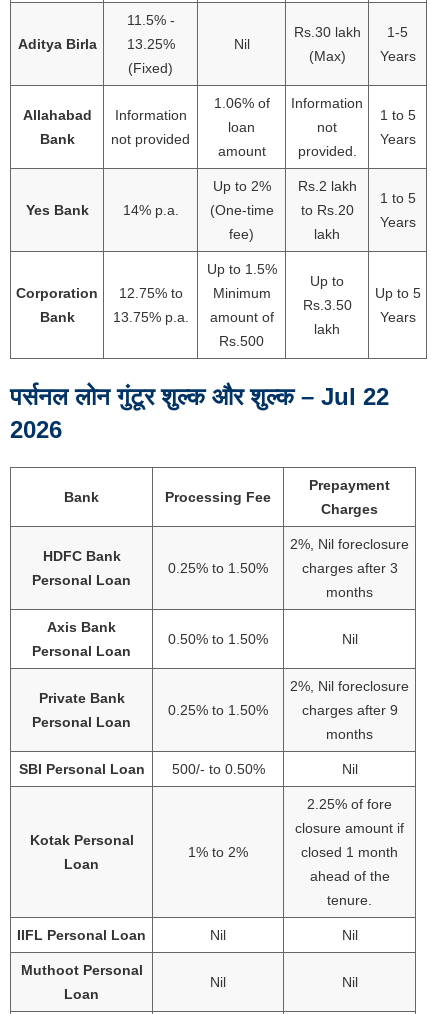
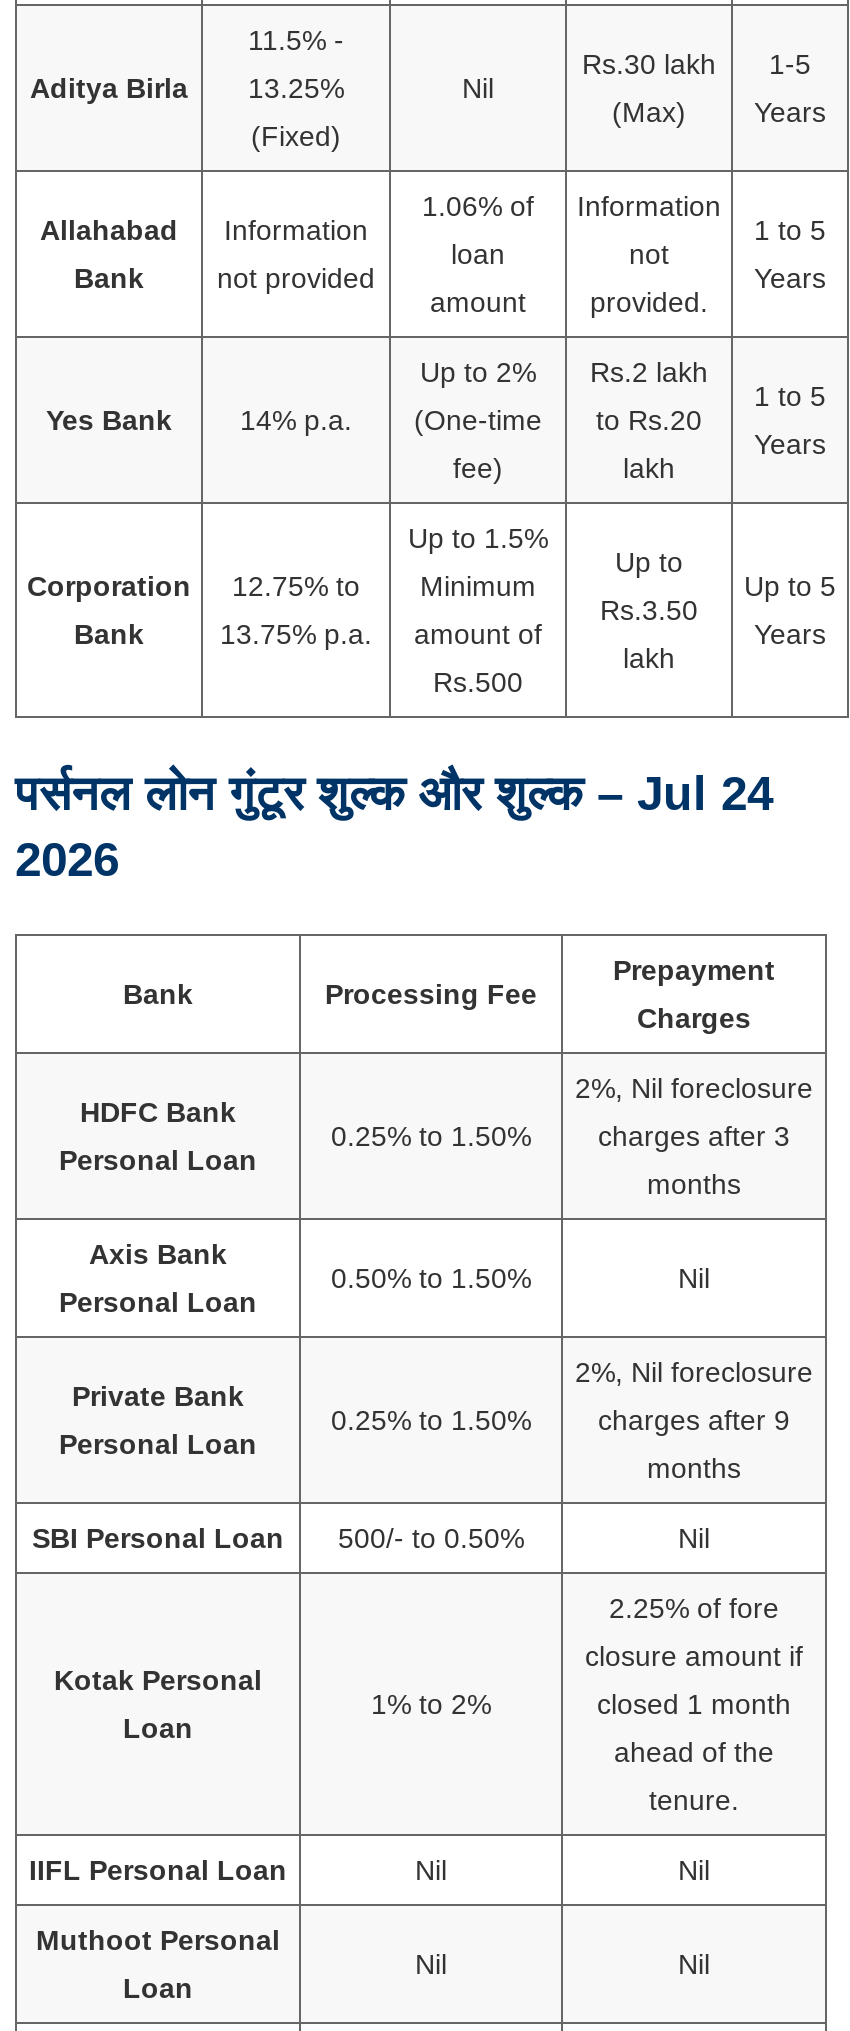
- पर्सनल लोन गुंटूर शुल्क और शुल्क – Jul 22
+ पर्सनल लोन गुंटूर शुल्क और शुल्क – Jul 24
